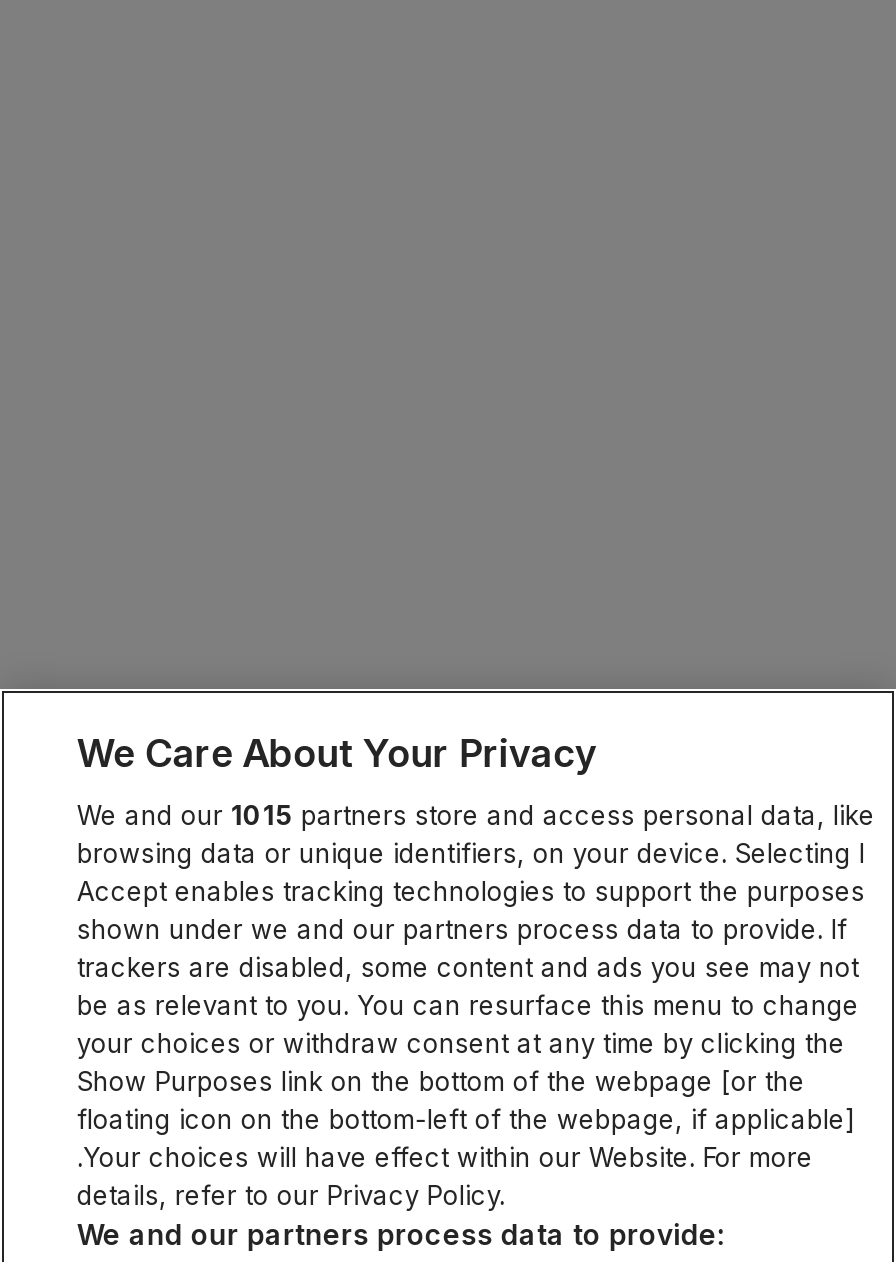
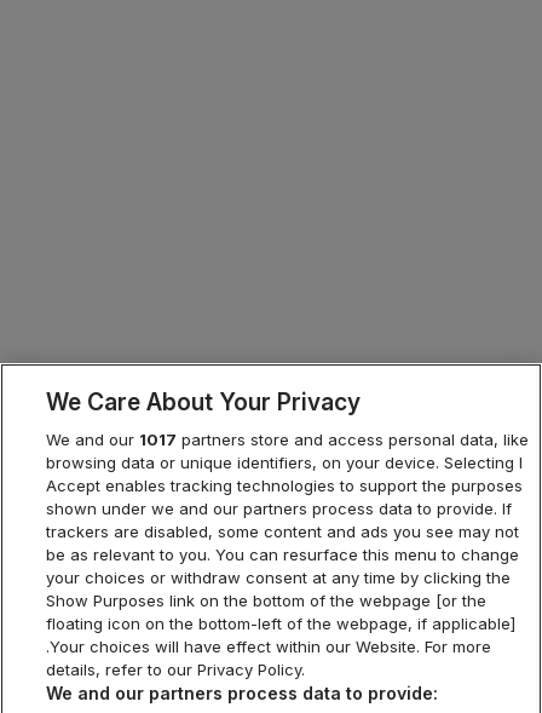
- We and our 1015 partners store and access personal data, like
+ We and our 1017 partners store and access personal data, like
